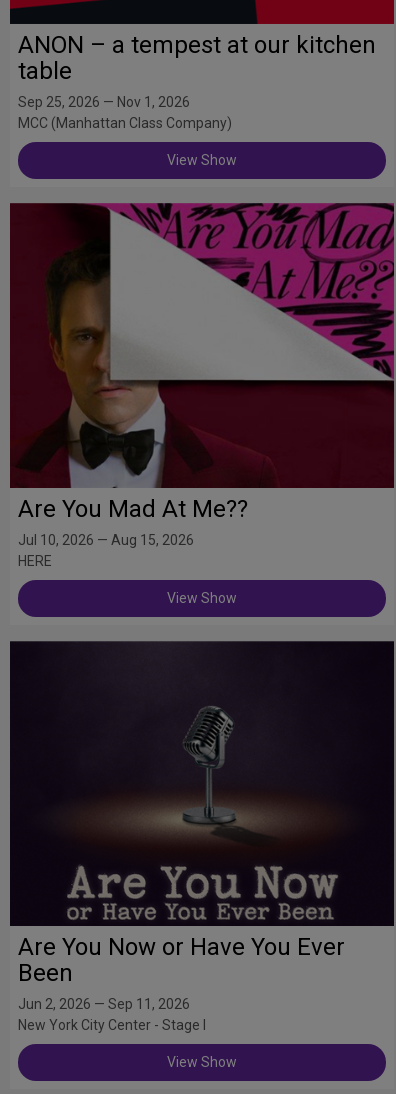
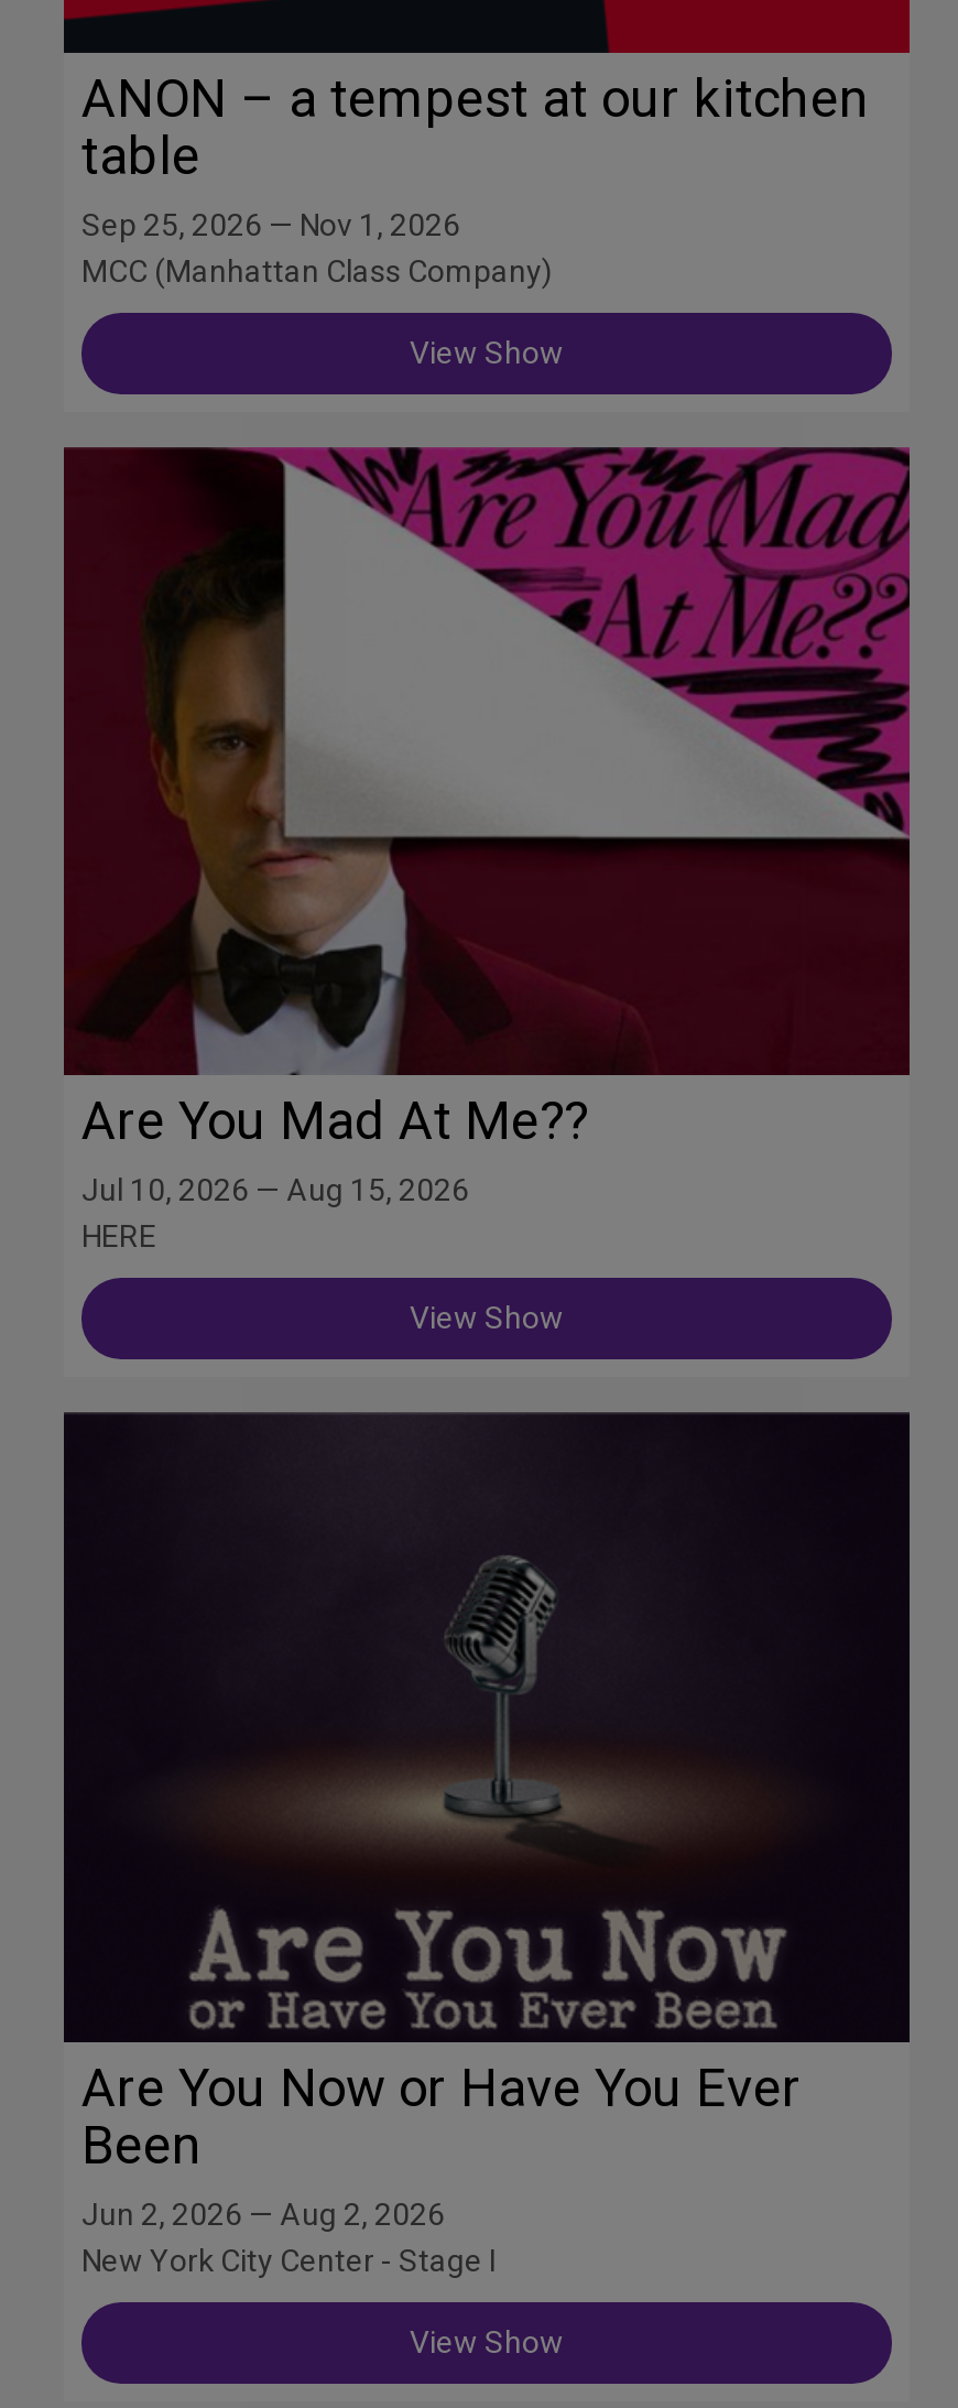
- Jun 2, 2026 — Sep 11, 2026
+ Jun 2, 2026 — Aug 2, 2026
